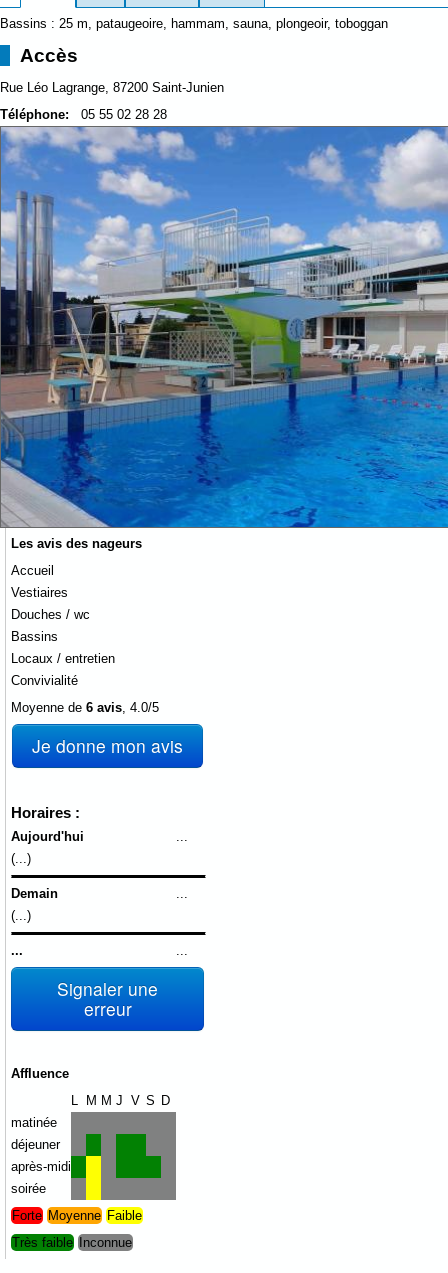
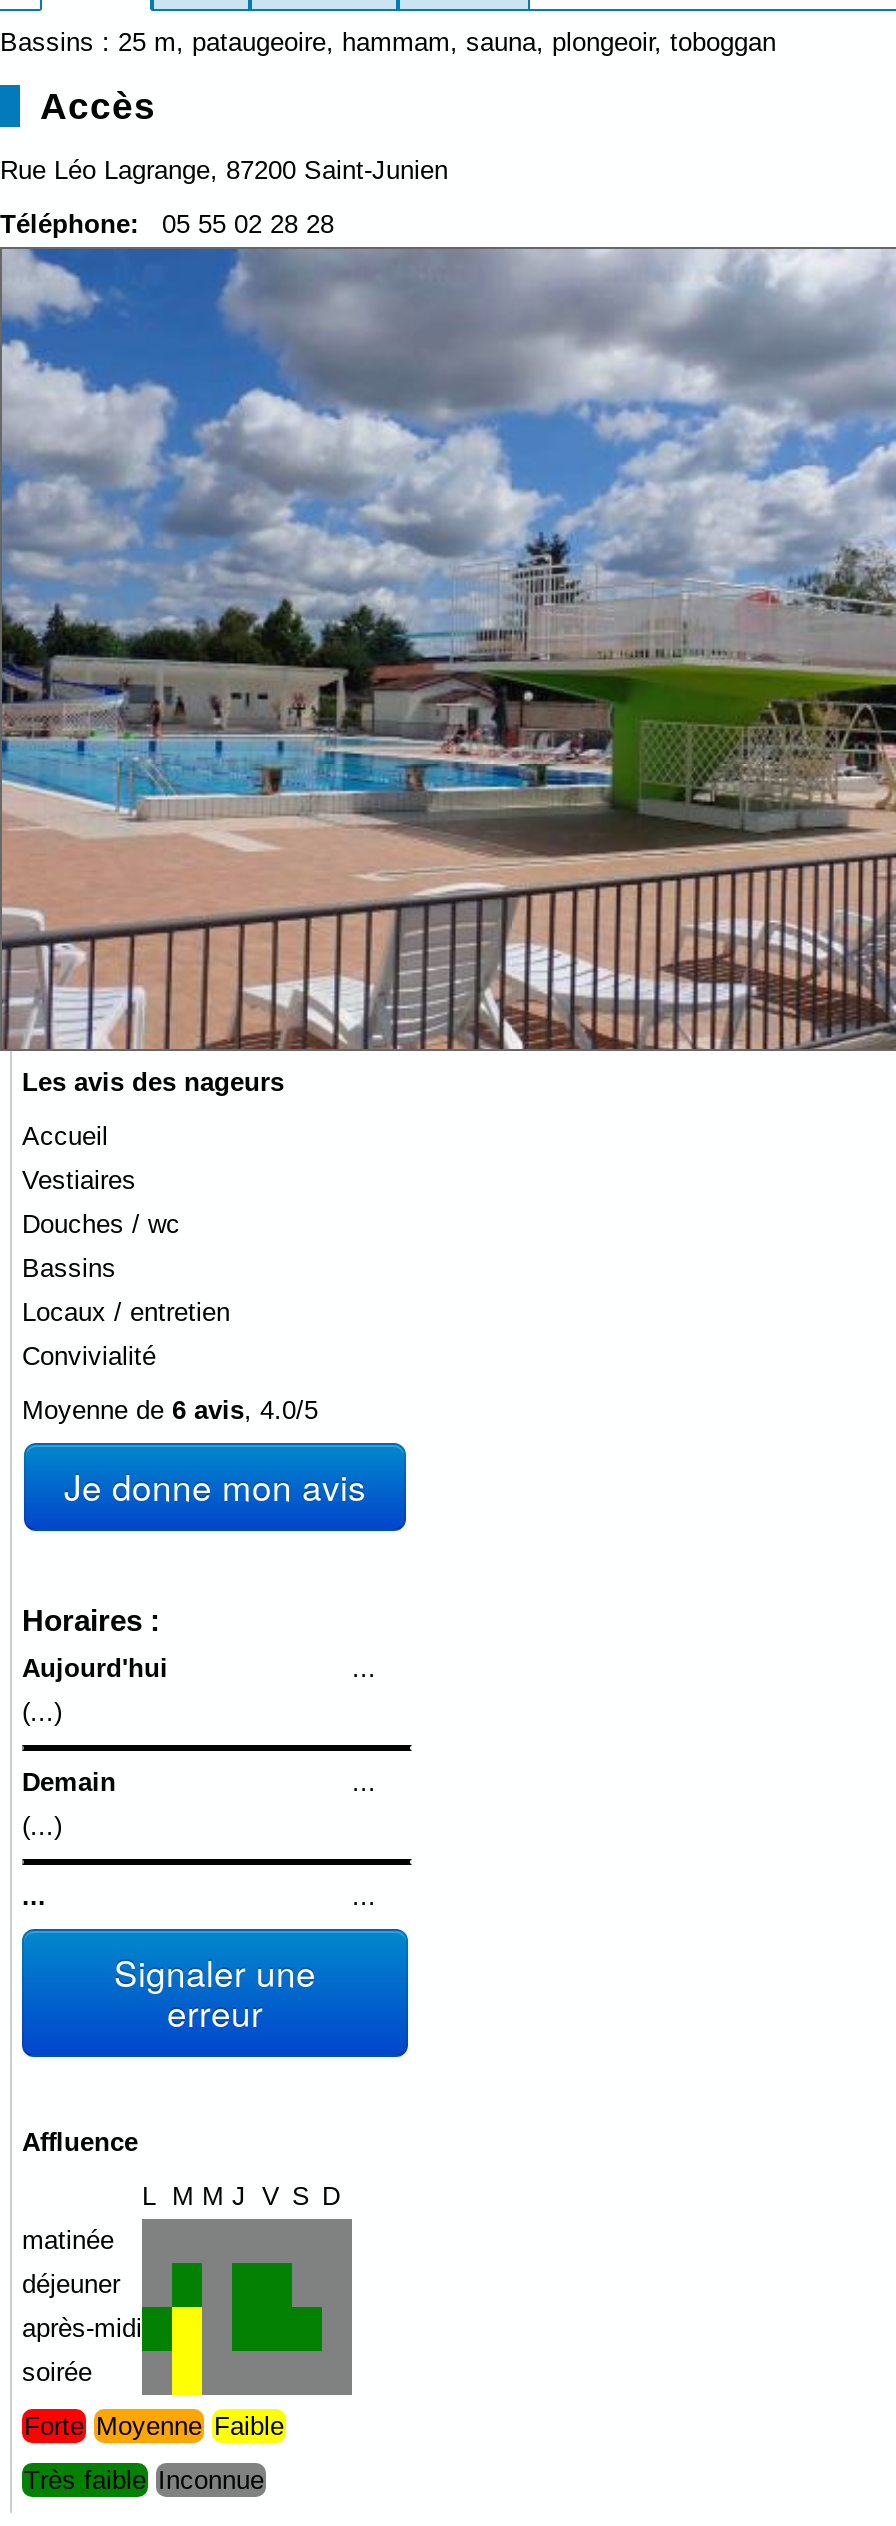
- [image]
+ [image]
